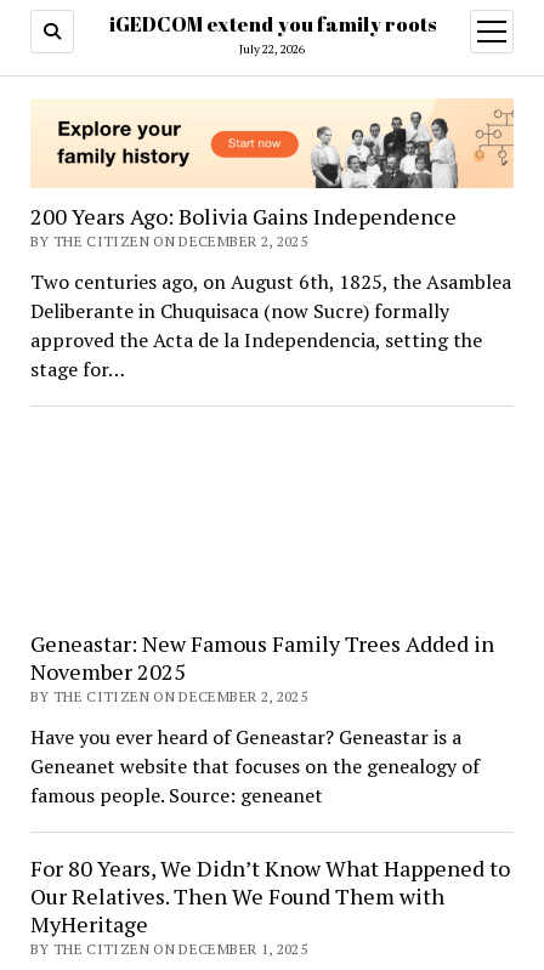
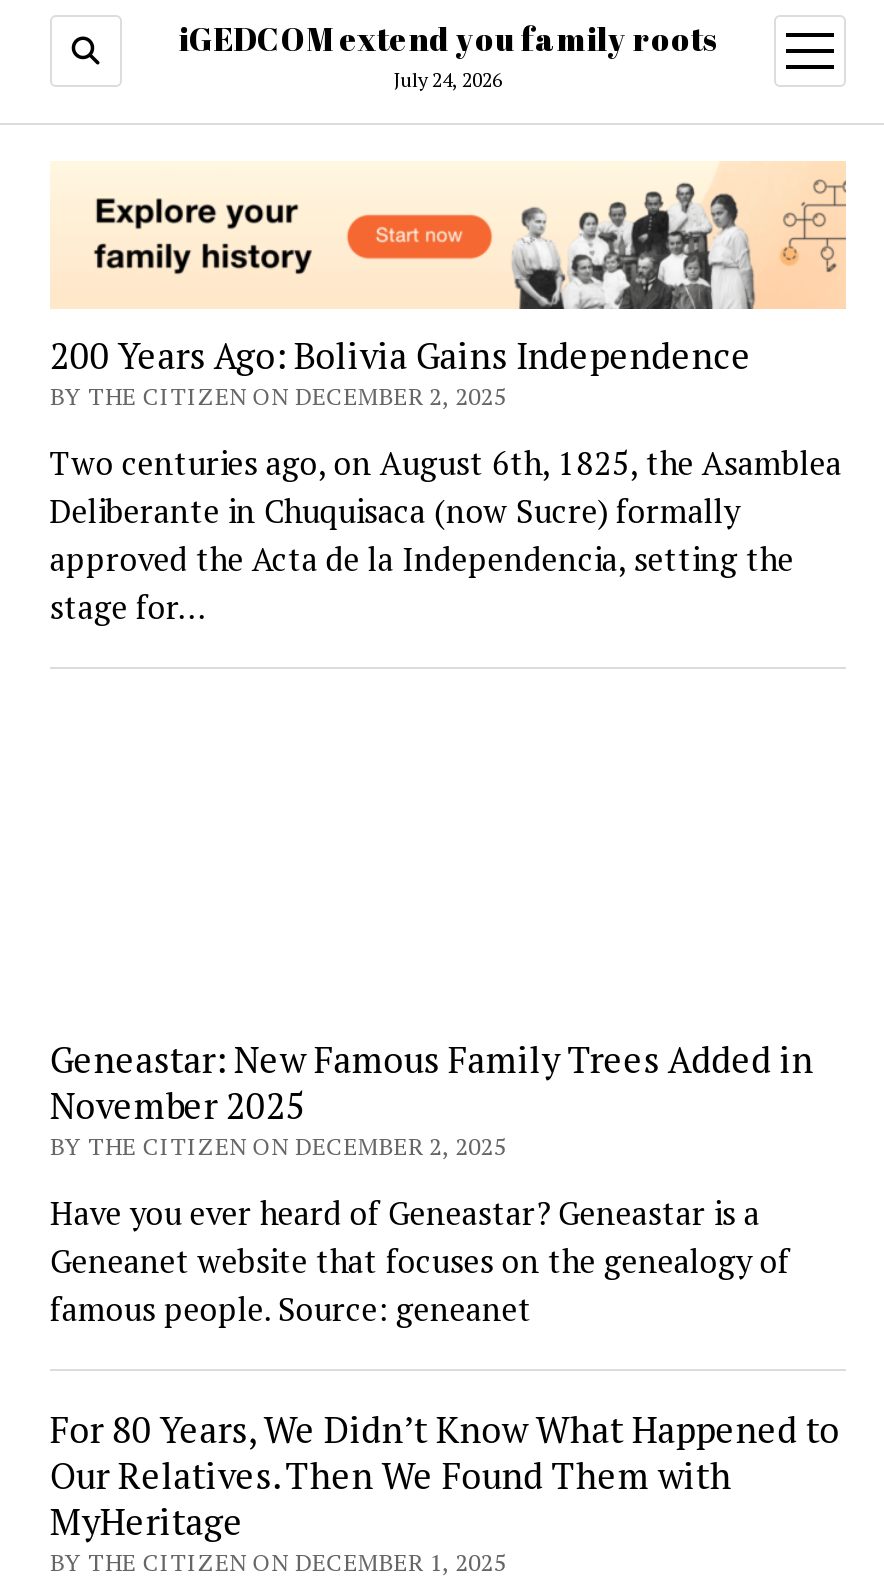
- July 22, 2026
+ July 24, 2026
